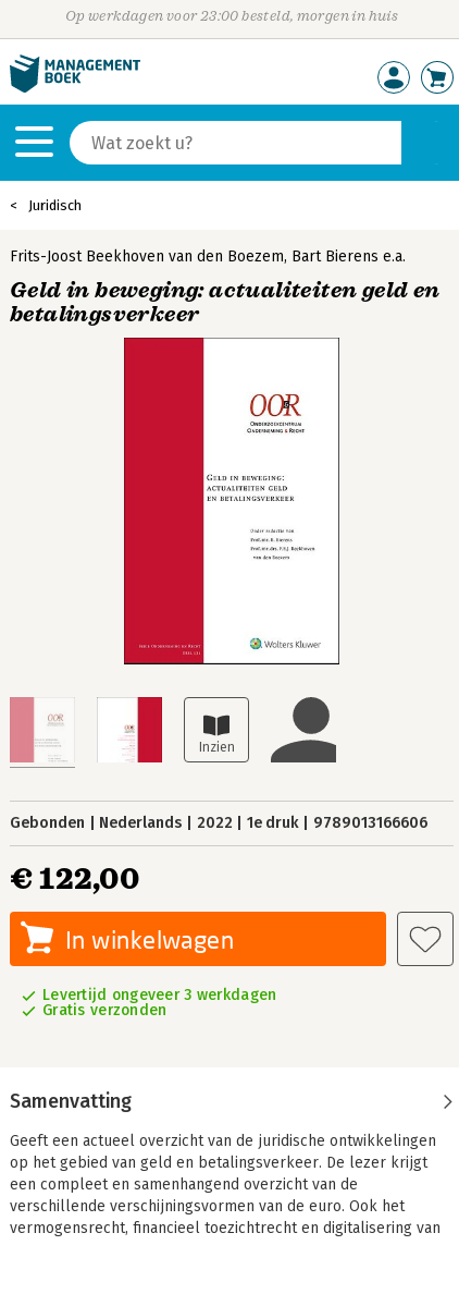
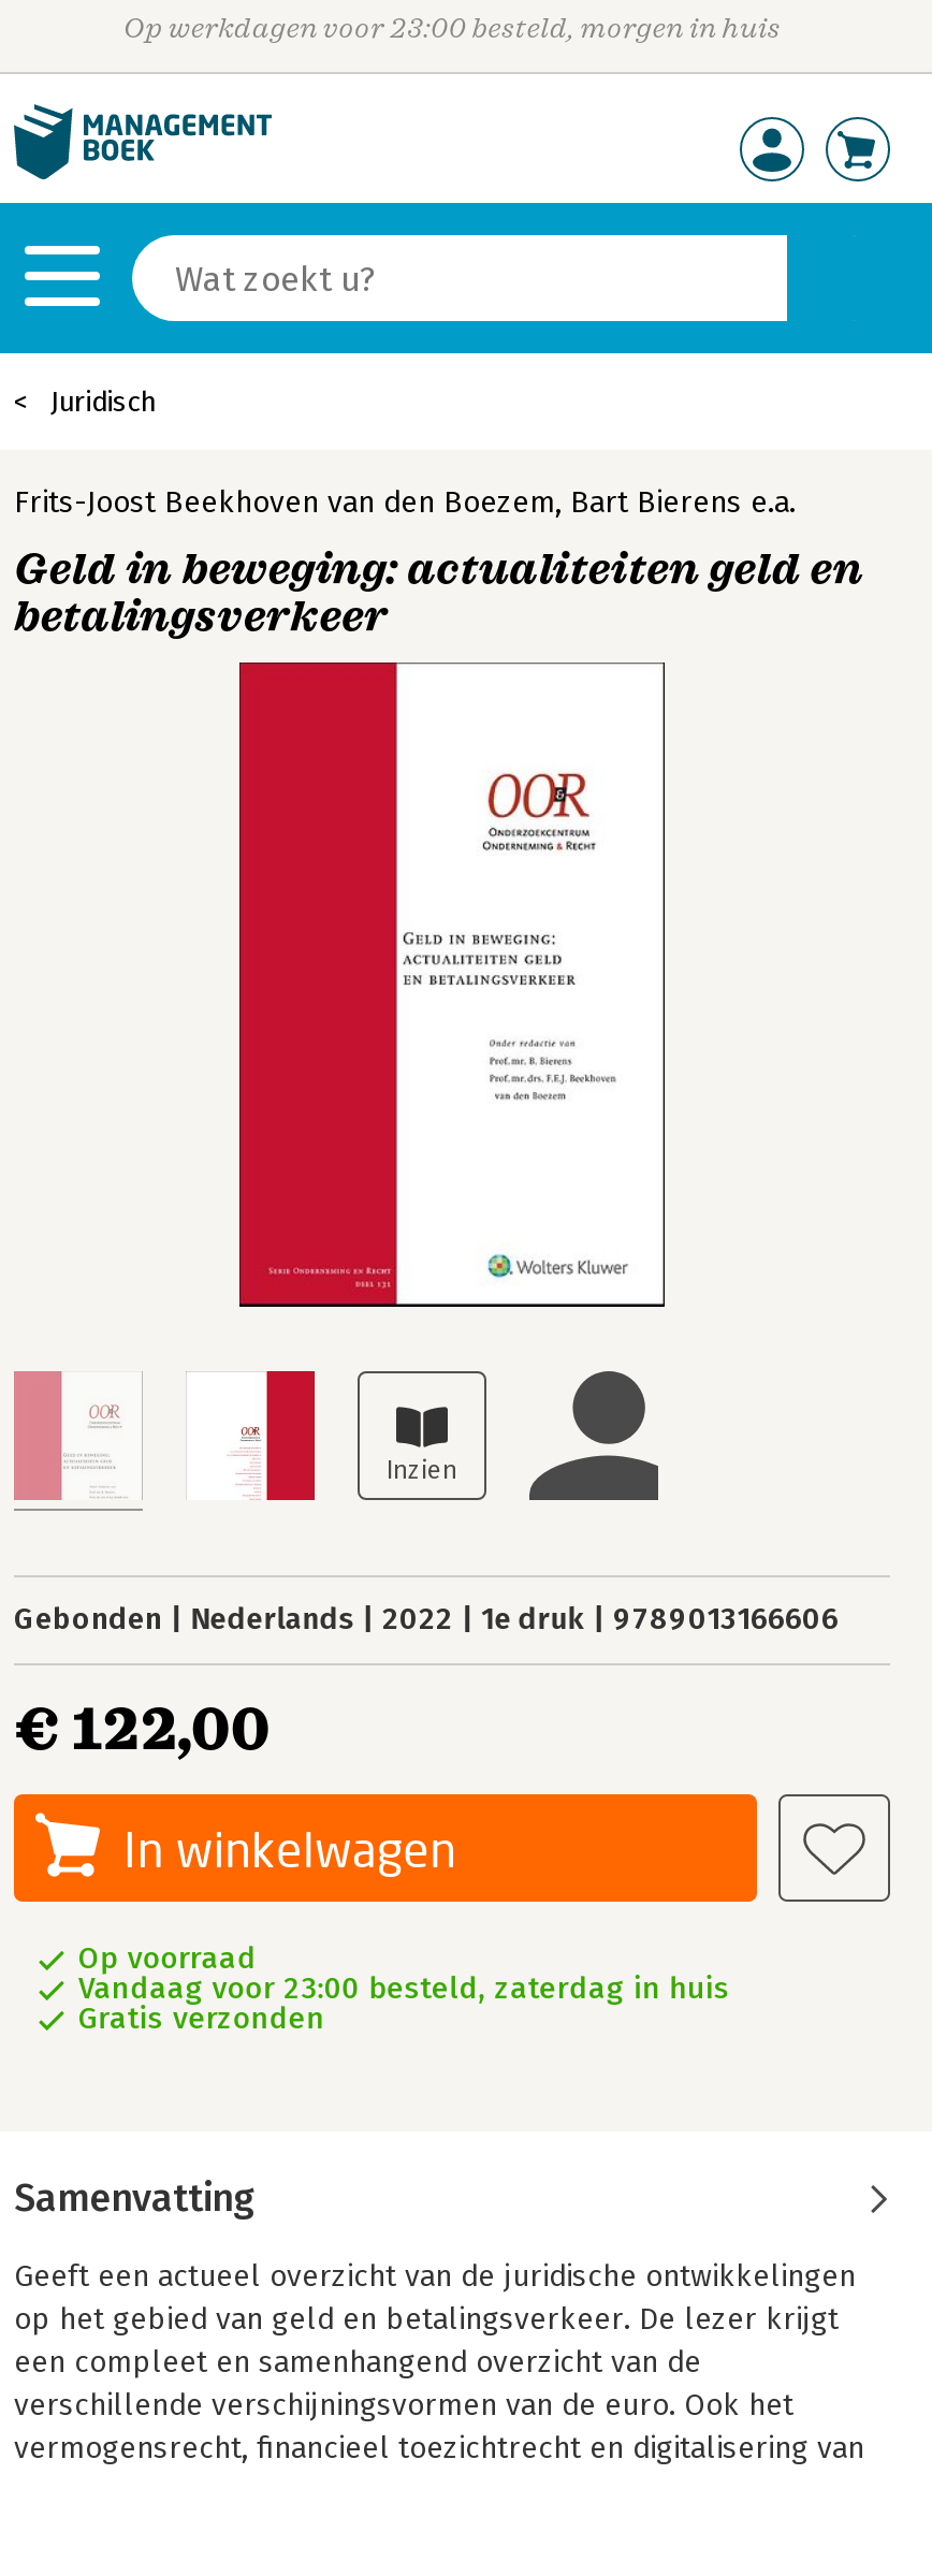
- Levertijd ongeveer 3 werkdagen
+ Op voorraad
+ Vandaag voor 23:00 besteld, zaterdag in huis
